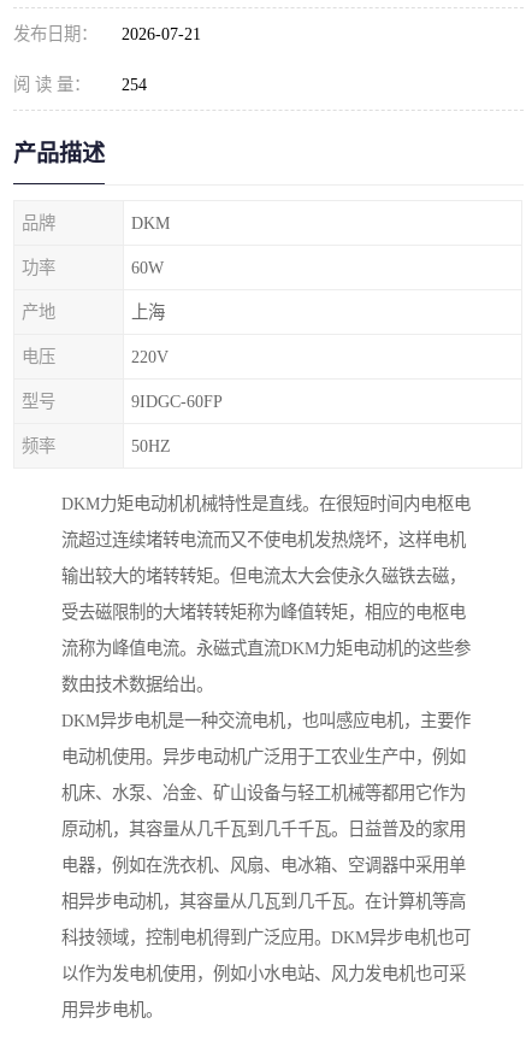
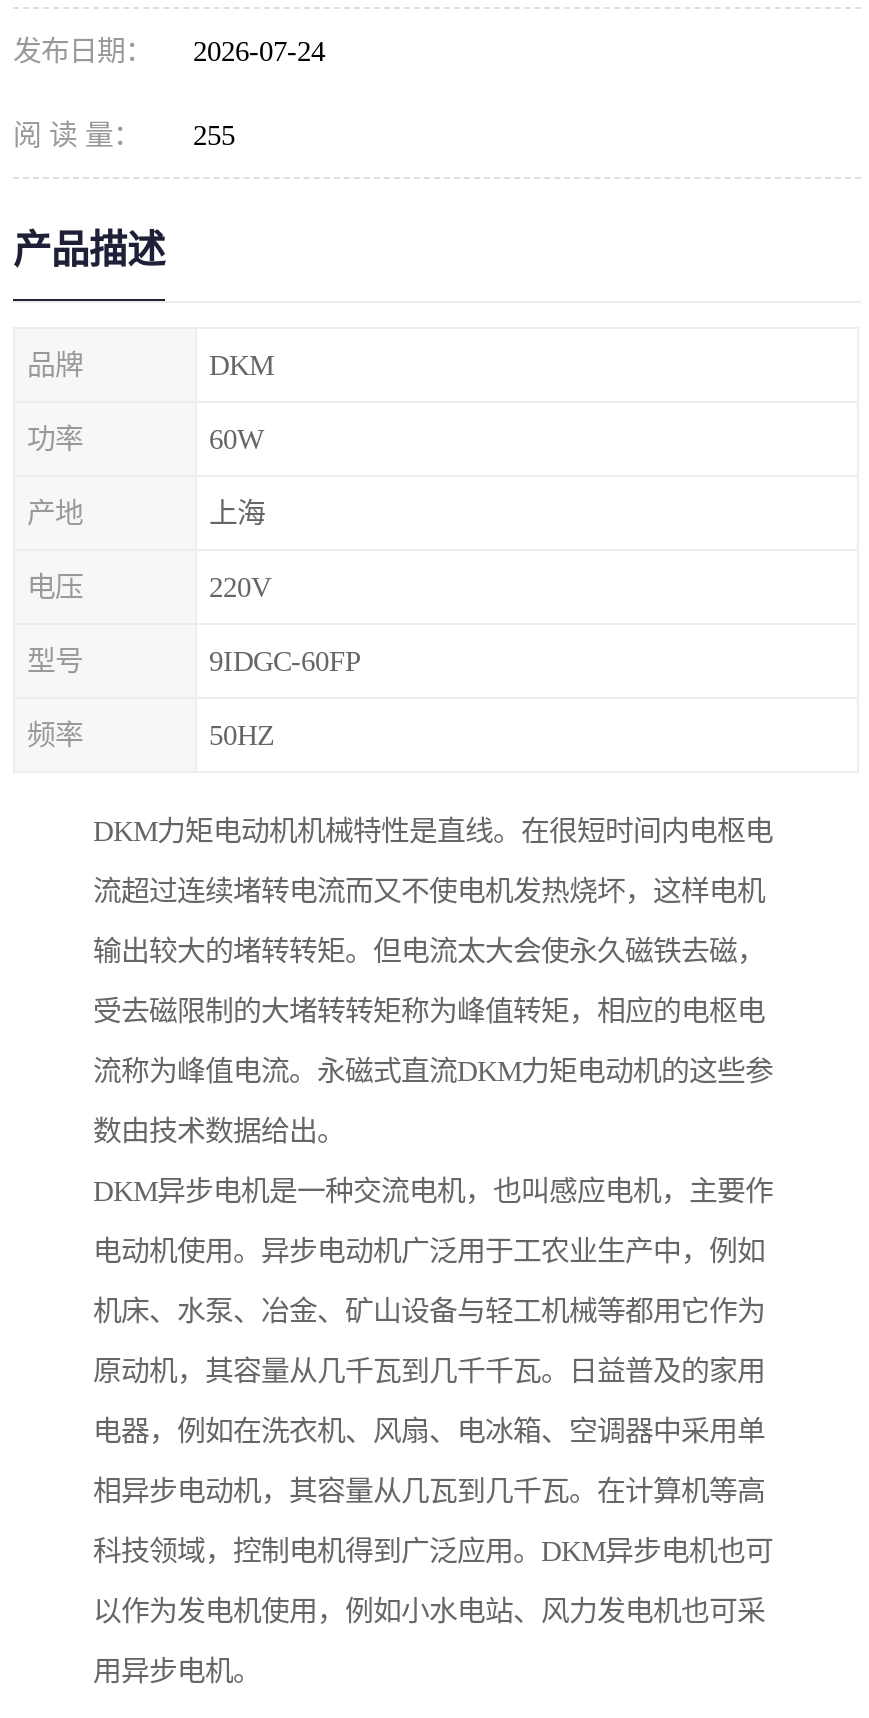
- 发布日期： 2026-07-21
+ 发布日期： 2026-07-24

- 阅 读 量： 254
+ 阅 读 量： 255
